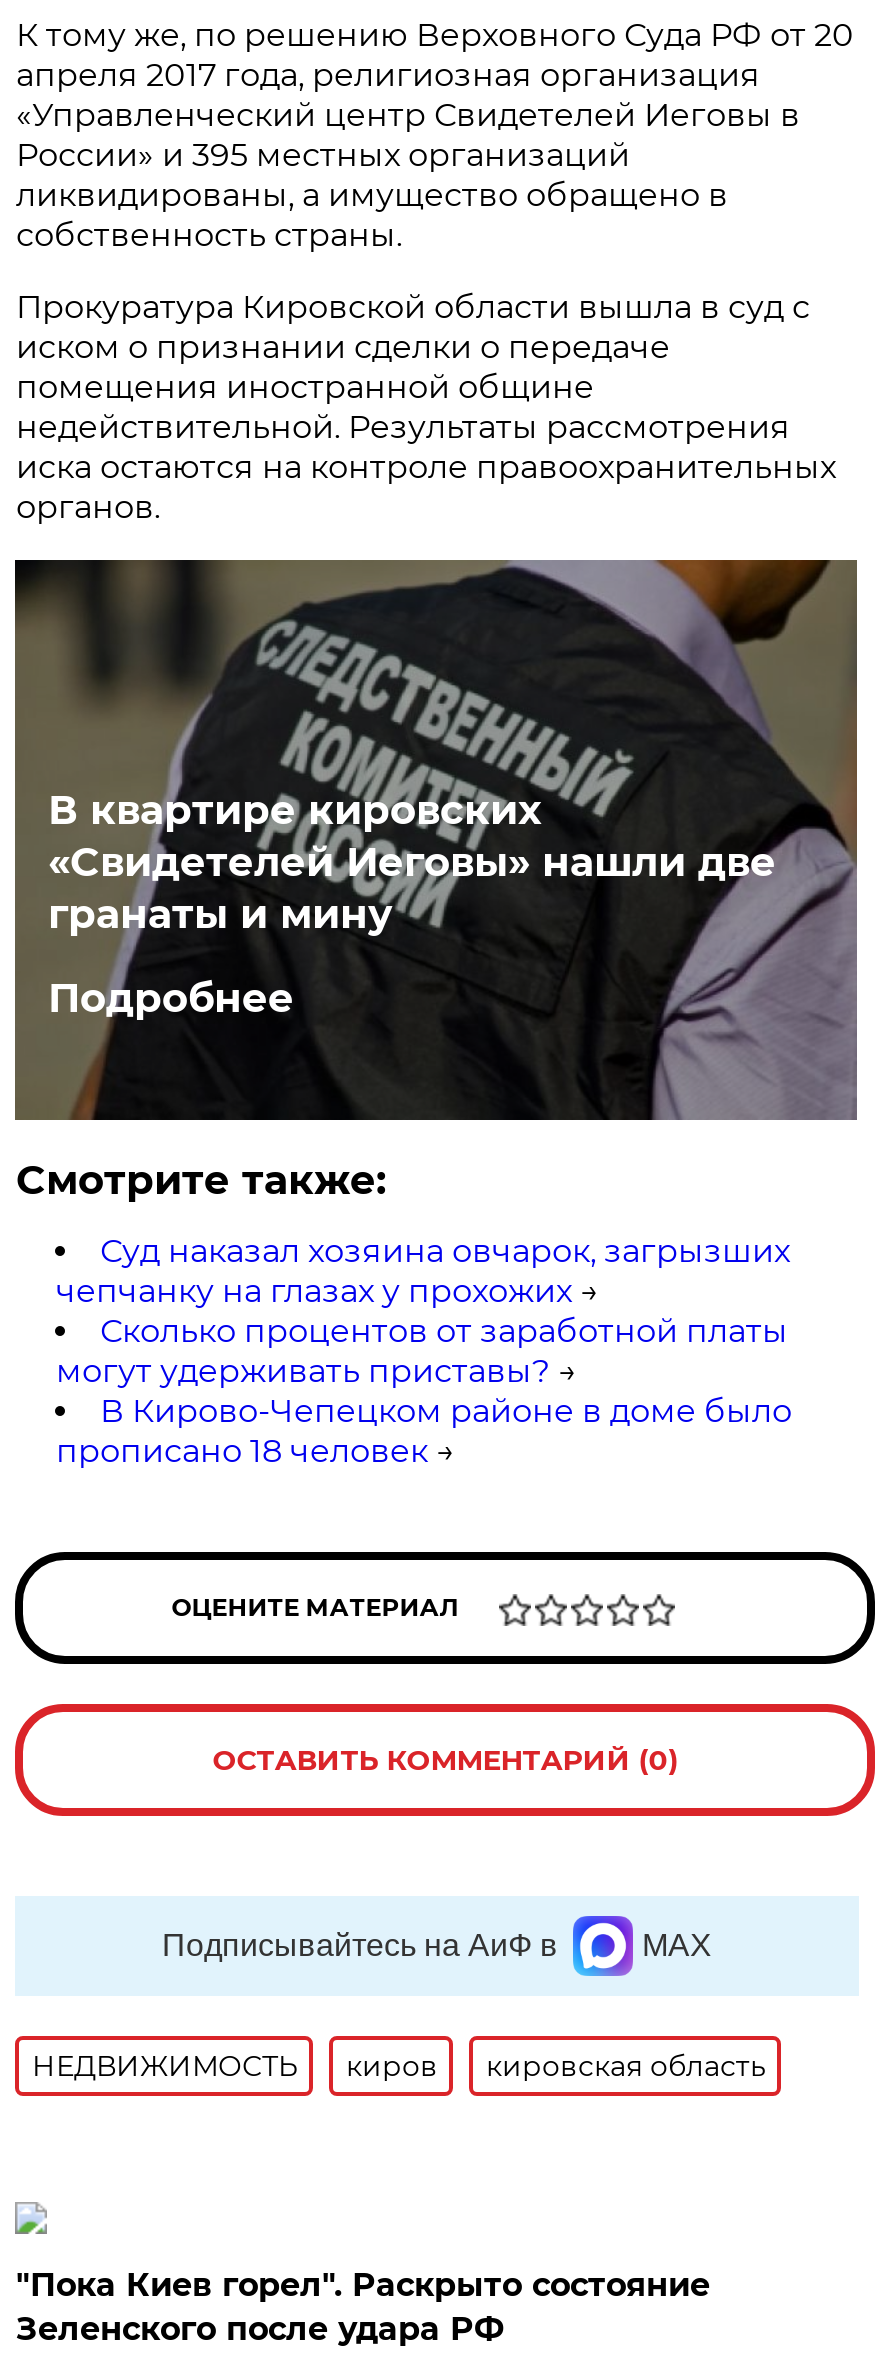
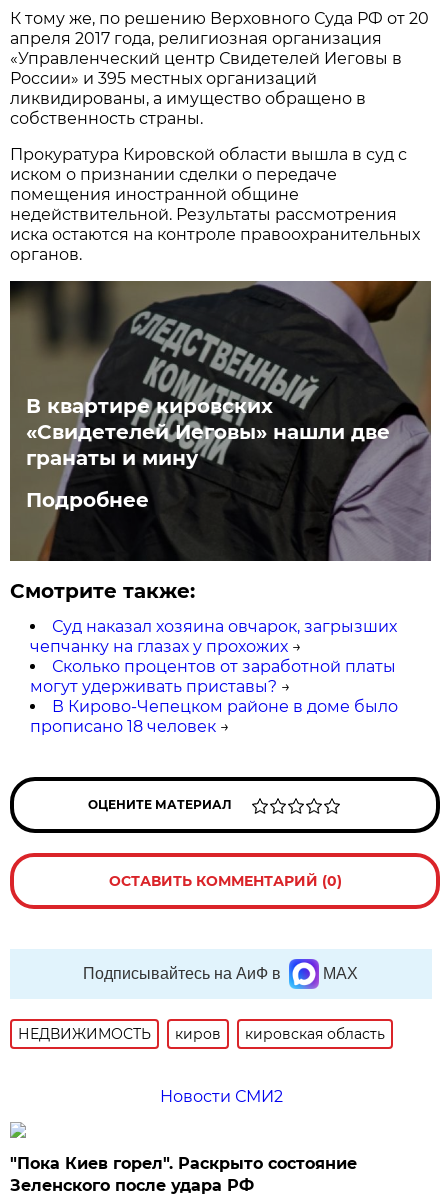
+ Новости СМИ2
